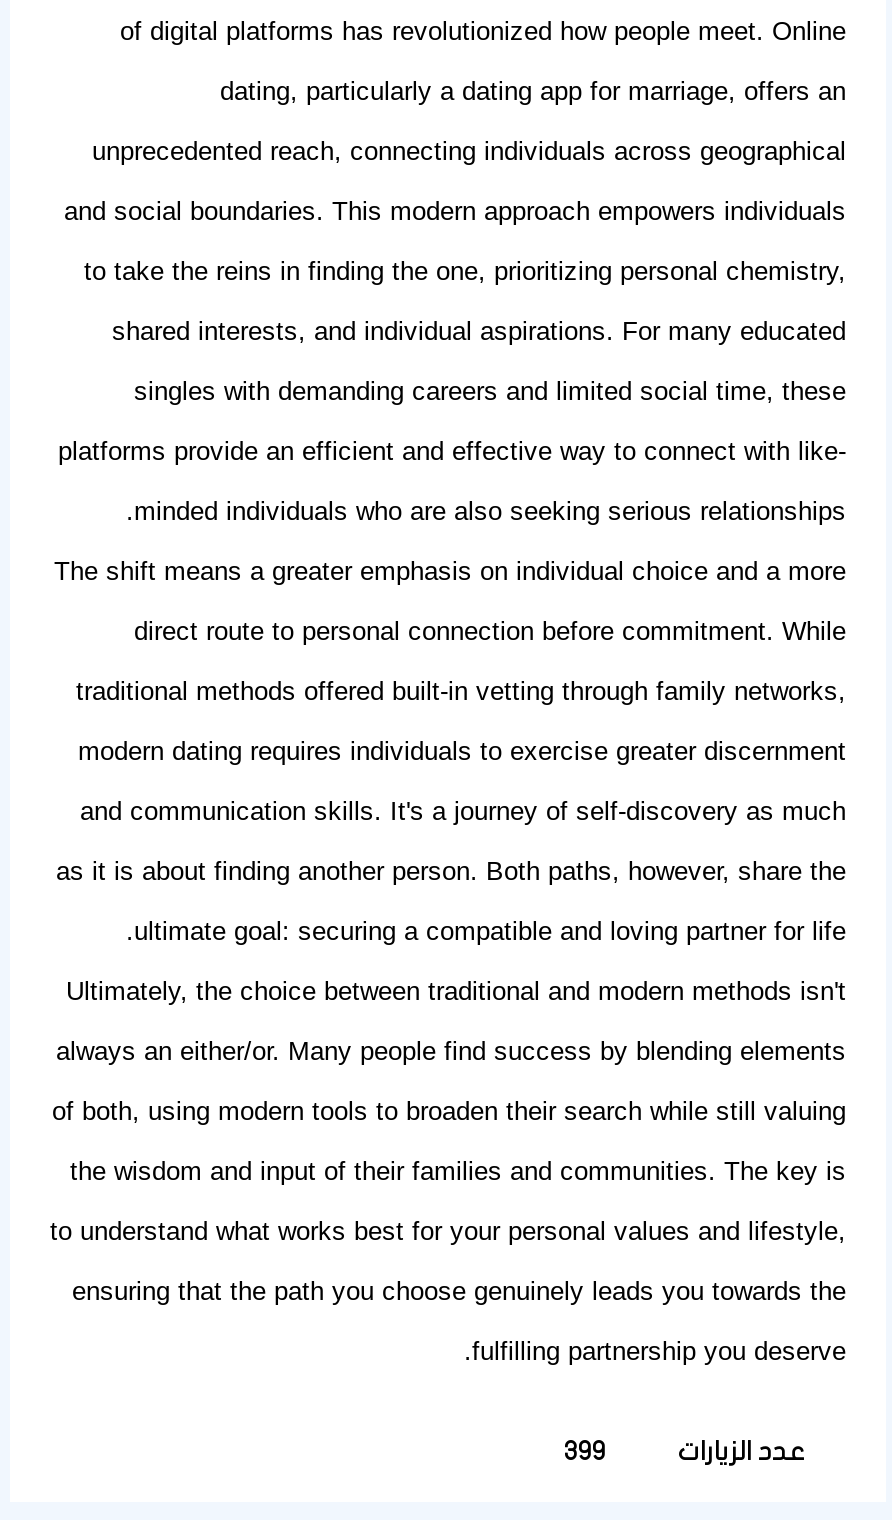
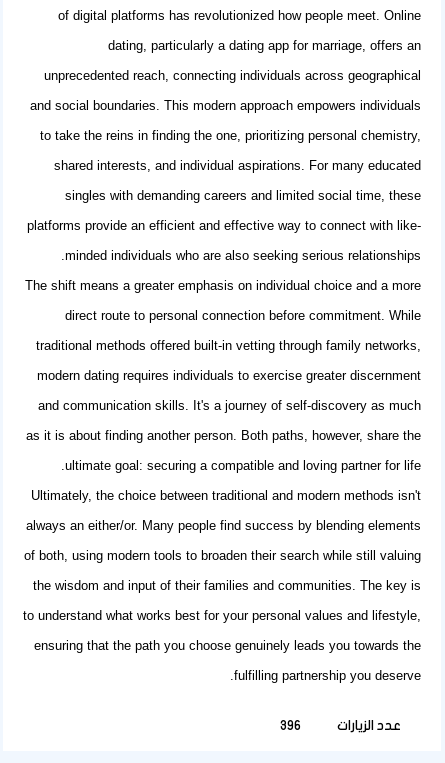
- 399
+ 396
